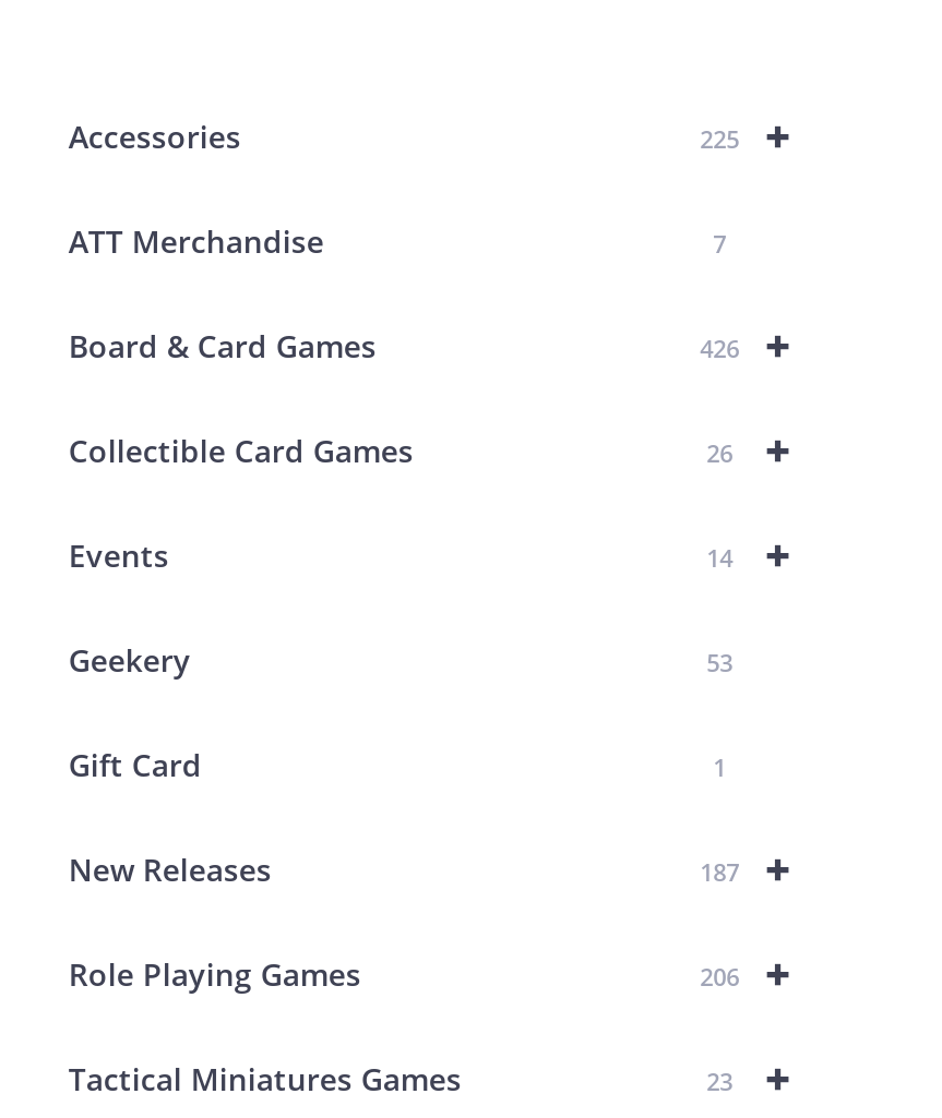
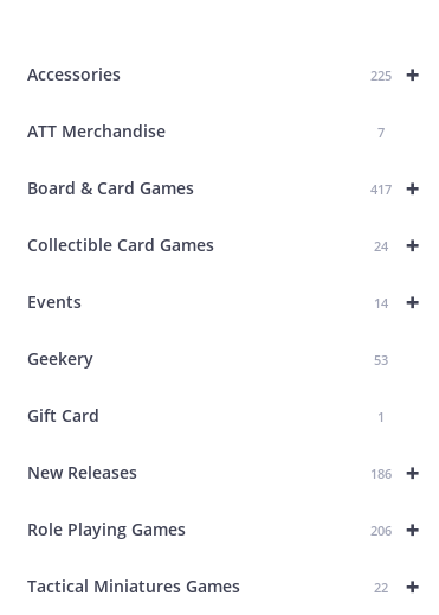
- 426
+ 417

- 26
+ 24

- 187
+ 186

- 23
+ 22
